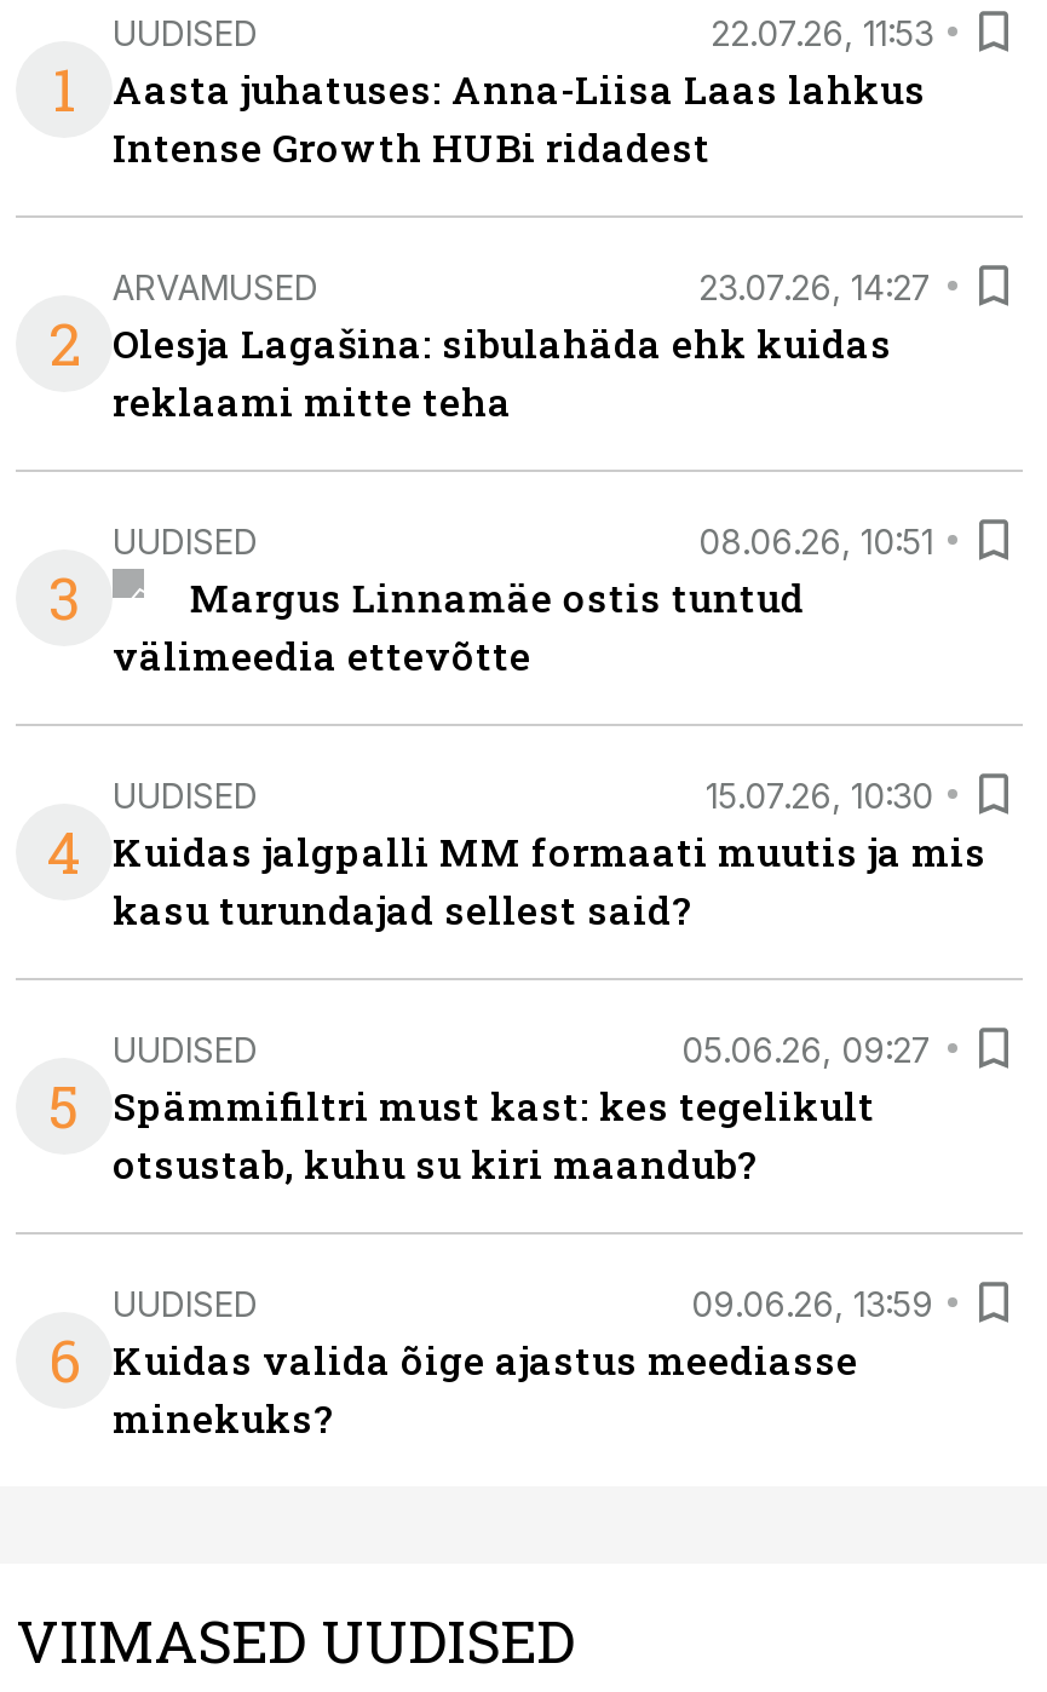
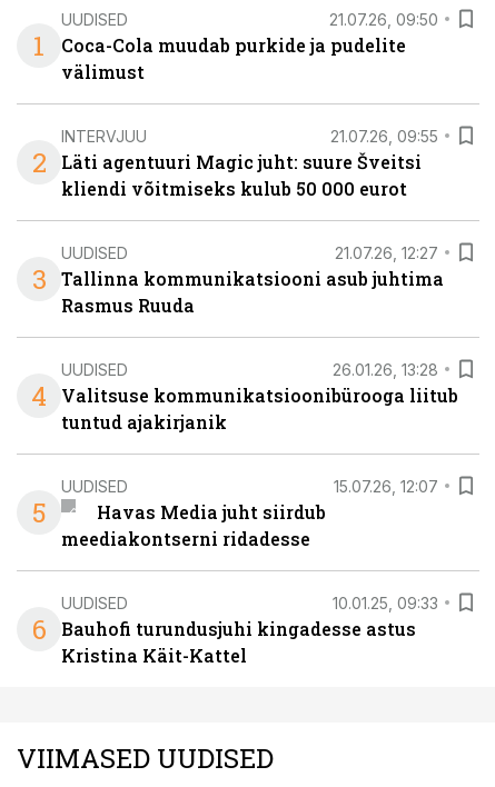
- 22.07.26, 11:53
- Aasta juhatuses: Anna-Liisa Laas lahkus
- Intense Growth HUBi ridadest
+ 21.07.26, 09:50
+ Coca-Cola muudab purkide ja pudelite
+ välimust

- ARVAMUSED
- 23.07.26, 14:27
- Olesja Lagašina: sibulahäda ehk kuidas
- reklaami mitte teha
+ INTERVJUU
+ 21.07.26, 09:55
+ Läti agentuuri Magic juht: suure Šveitsi
+ kliendi võitmiseks kulub 50 000 eurot

- 08.06.26, 10:51
- Margus Linnamäe ostis tuntud
- välimeedia ettevõtte
+ 21.07.26, 12:27
+ Tallinna kommunikatsiooni asub juhtima
+ Rasmus Ruuda

- 15.07.26, 10:30
- Kuidas jalgpalli MM formaati muutis ja mis
- kasu turundajad sellest said?
+ 26.01.26, 13:28
+ Valitsuse kommunikatsioonibürooga liitub
+ tuntud ajakirjanik

- 05.06.26, 09:27
- Spämmifiltri must kast: kes tegelikult
- otsustab, kuhu su kiri maandub?
+ 15.07.26, 12:07
+ Havas Media juht siirdub
+ meediakontserni ridadesse

- 09.06.26, 13:59
- Kuidas valida õige ajastus meediasse
- minekuks?
+ 10.01.25, 09:33
+ Bauhofi turundusjuhi kingadesse astus
+ Kristina Käit-Kattel
